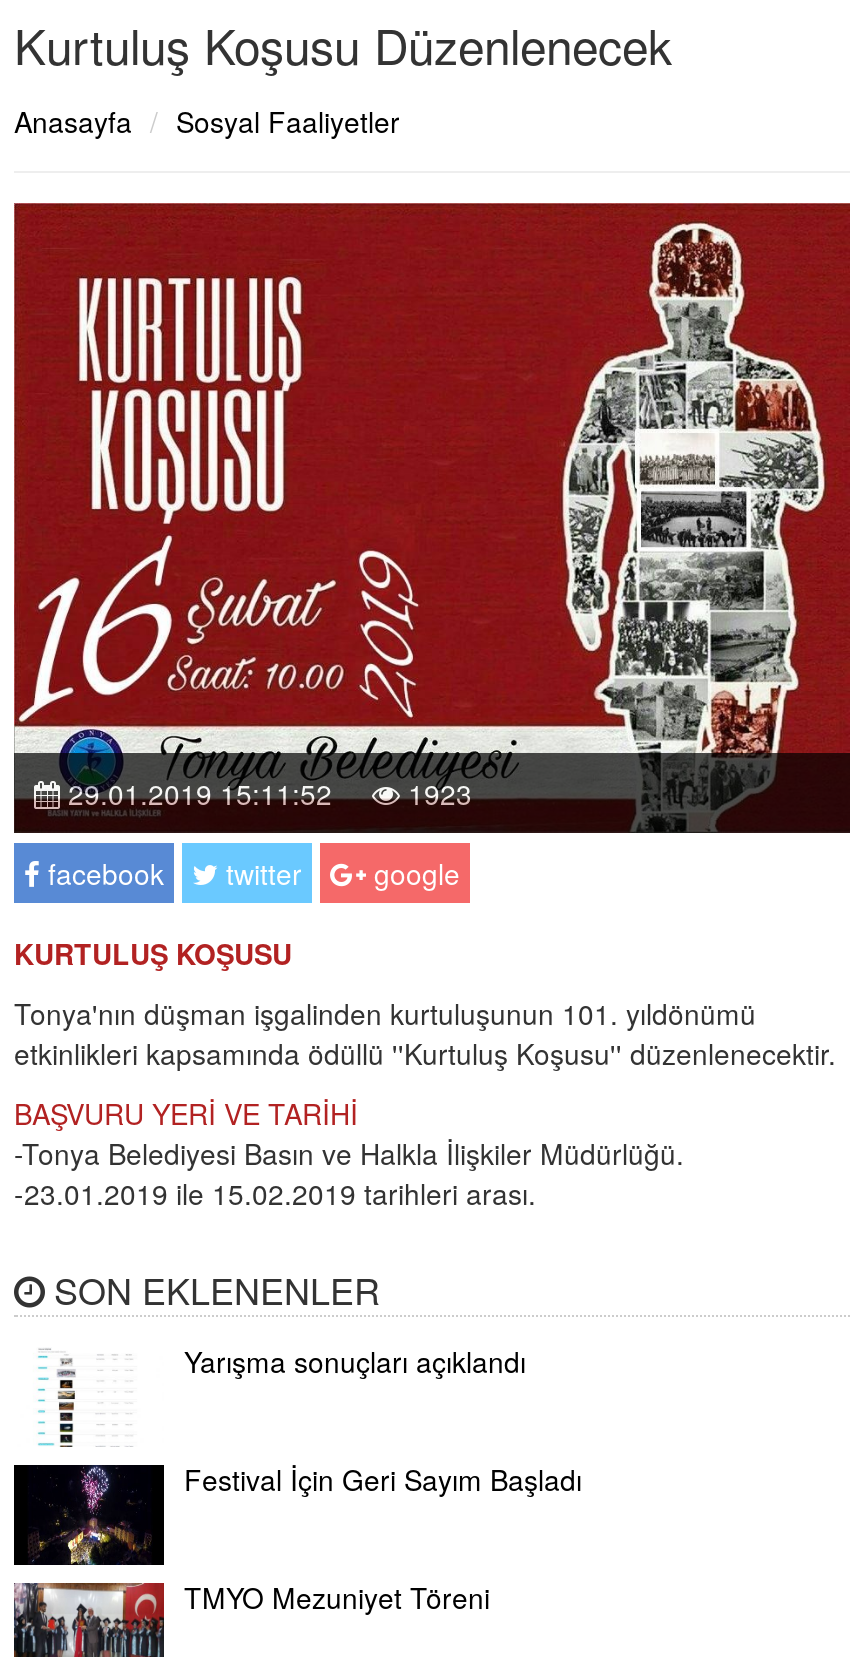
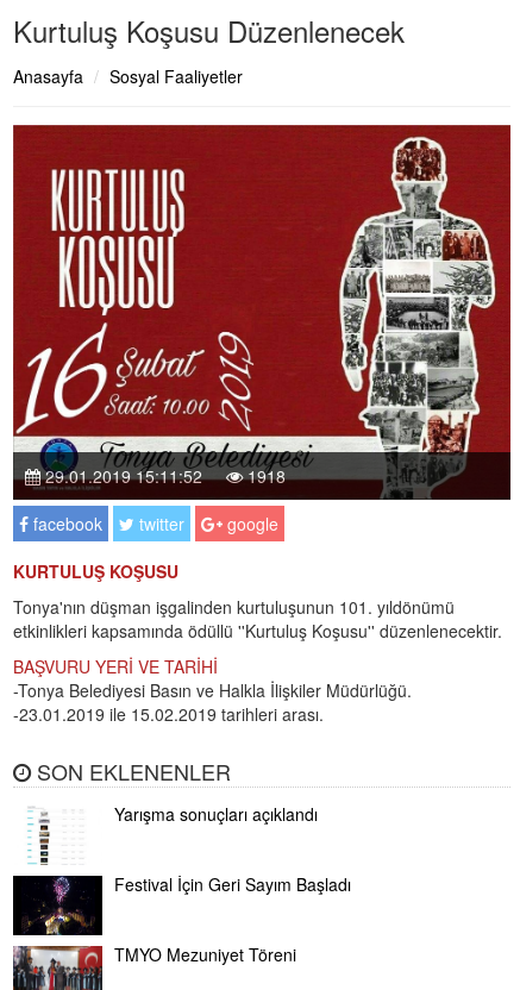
- 29.01.2019 15:11:52 1923
+ 29.01.2019 15:11:52 1918
